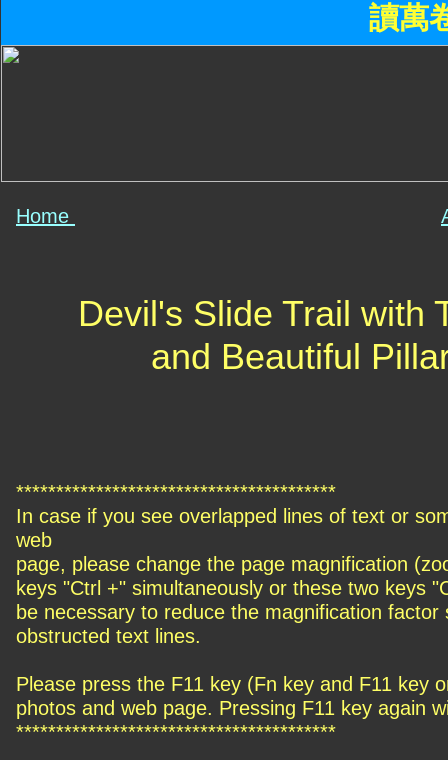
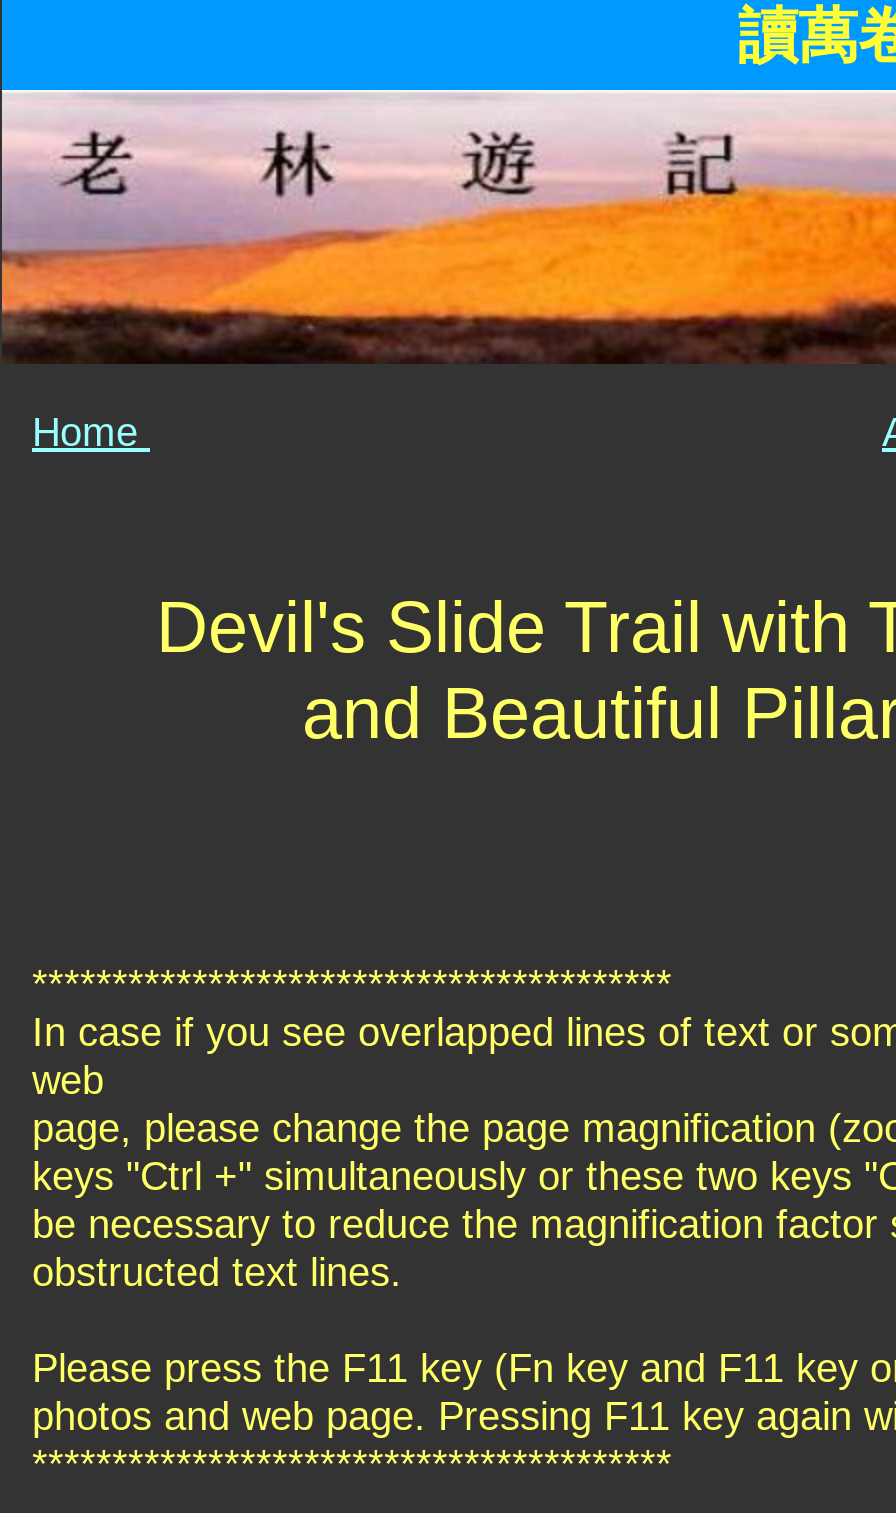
+ [image]
